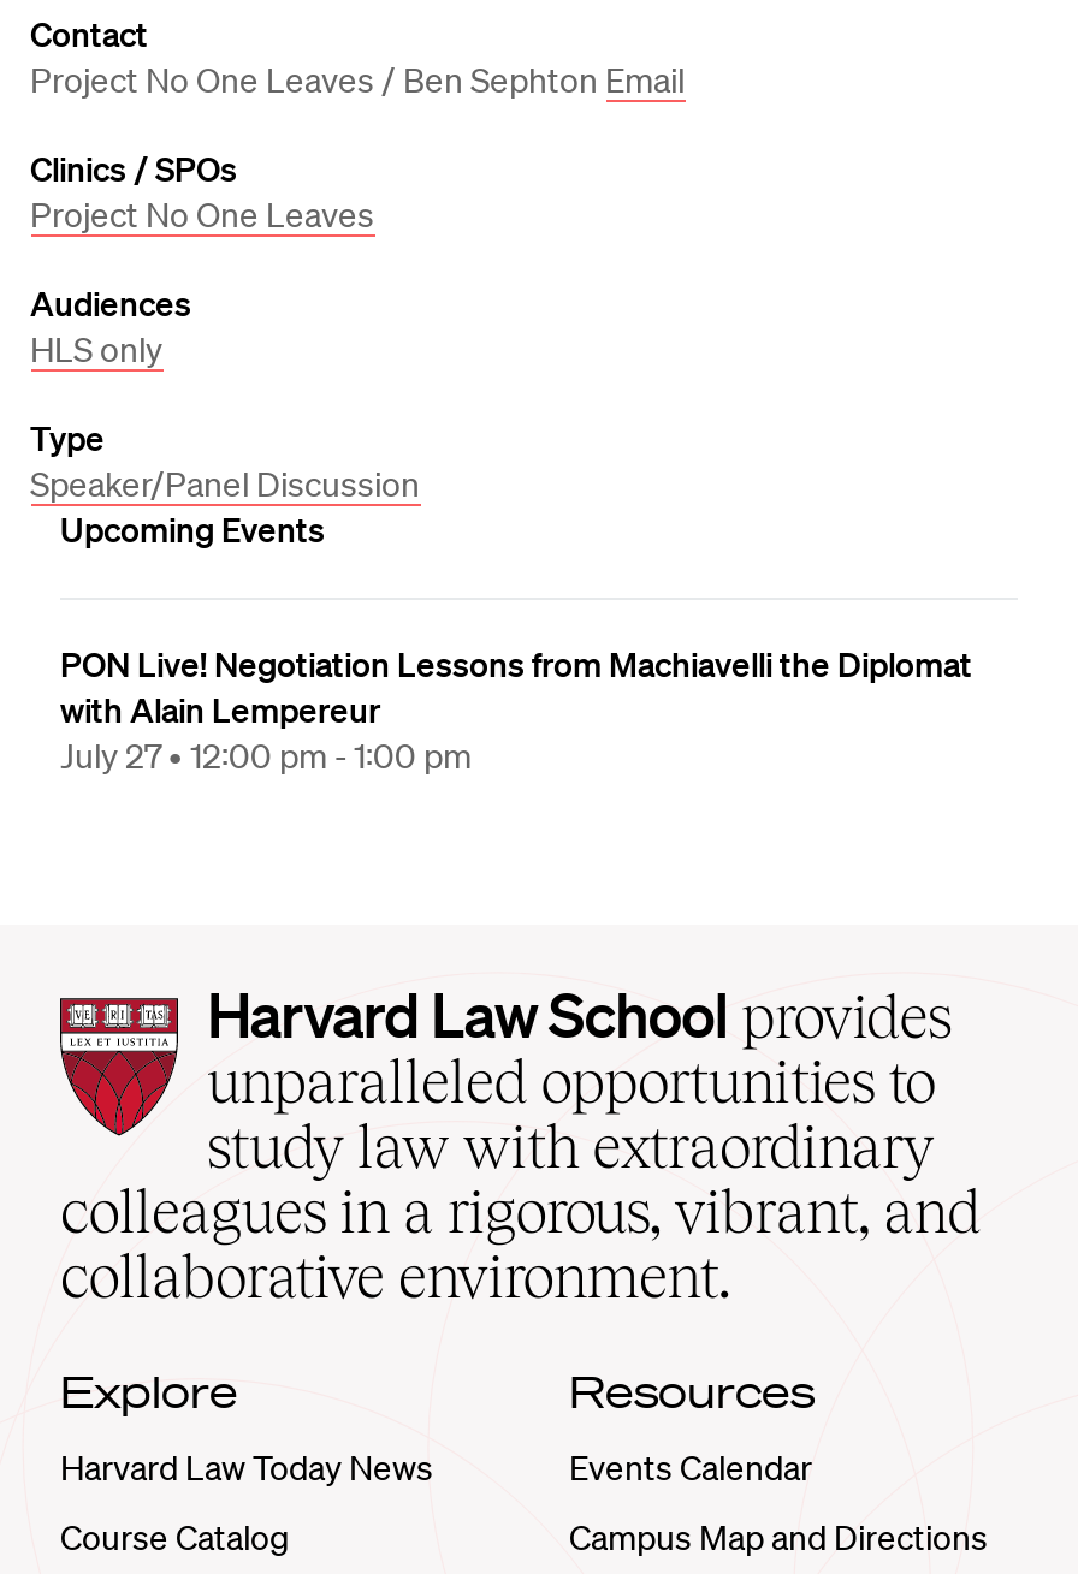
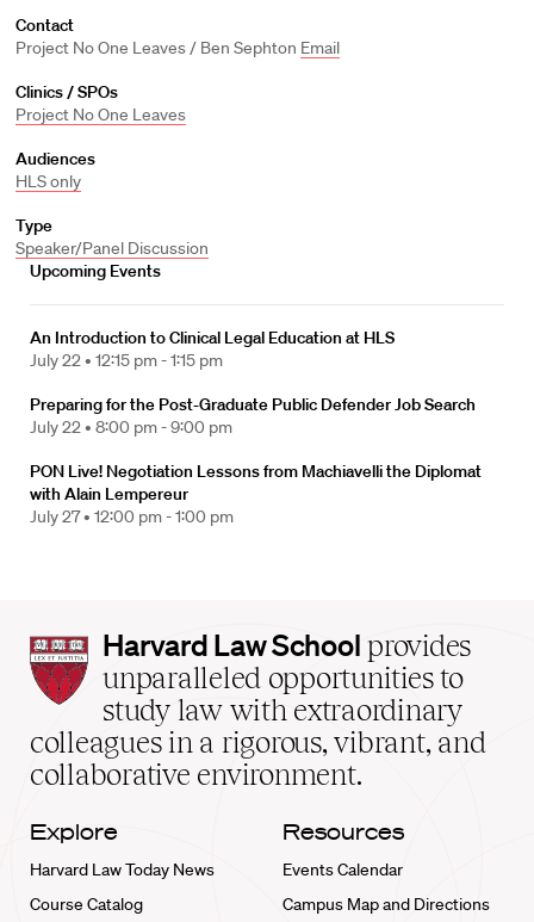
+ An Introduction to Clinical Legal Education at HLS
+ July 22 • 12:15 pm - 1:15 pm
+ Preparing for the Post-Graduate Public Defender Job Search
+ July 22 • 8:00 pm - 9:00 pm
